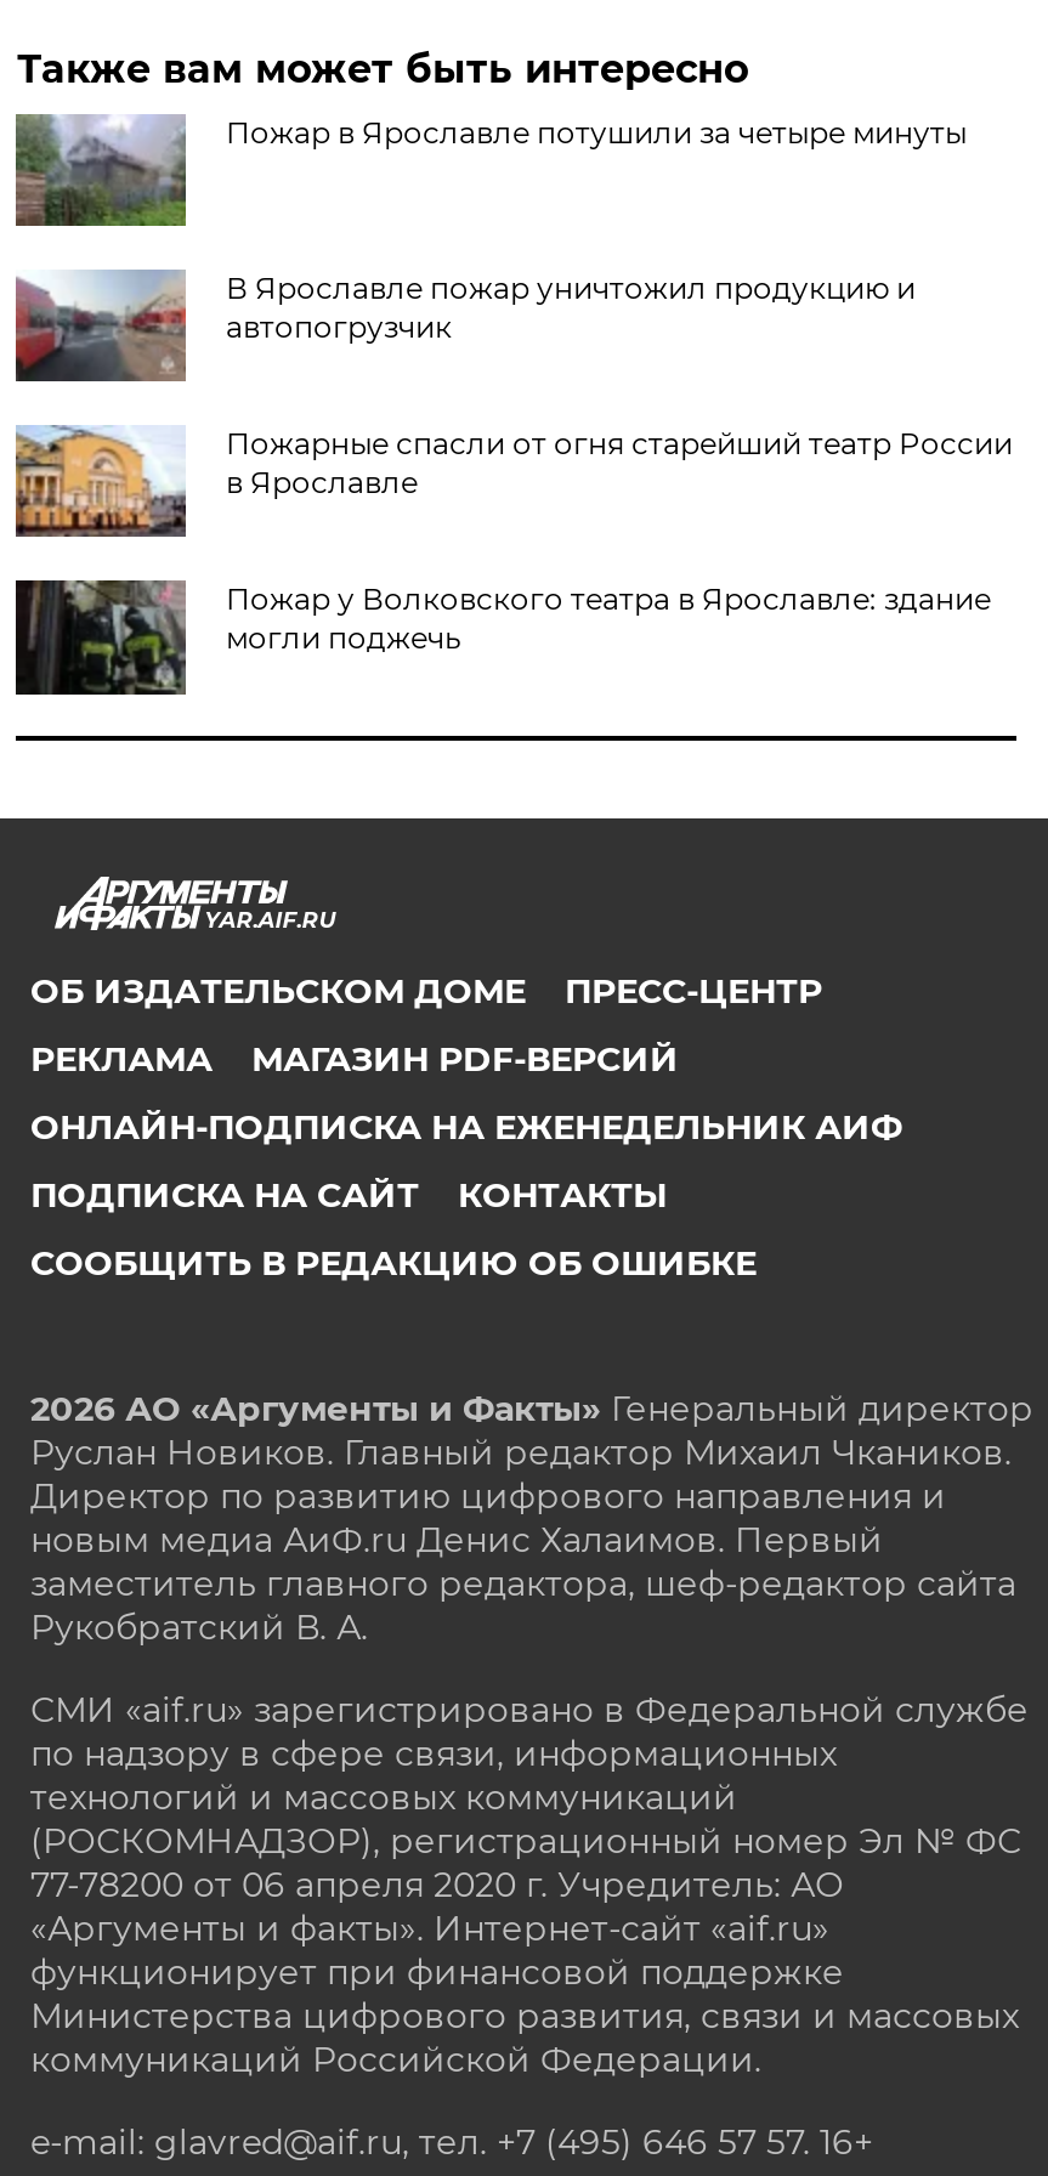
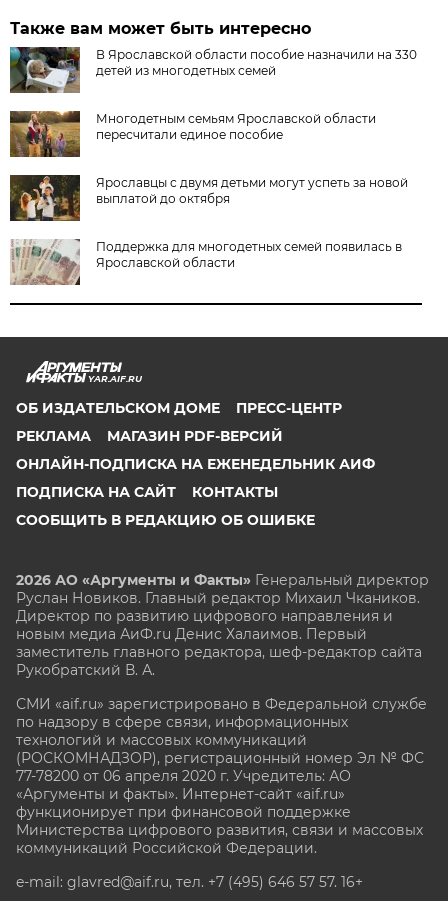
- [image]
- Пожар в Ярославле потушили за четыре минуты
+ [image]
+ В Ярославской области пособие назначили на 330
+ детей из многодетных семей

- [image]
- В Ярославле пожар уничтожил продукцию и
- автопогрузчик
+ [image]
+ Многодетным семьям Ярославской области
+ пересчитали единое пособие

- [image]
- Пожарные спасли от огня старейший театр России
- в Ярославле
+ [image]
+ Ярославцы с двумя детьми могут успеть за новой
+ выплатой до октября

- [image]
- Пожар у Волковского театра в Ярославле: здание
- могли поджечь
+ [image]
+ Поддержка для многодетных семей появилась в
+ Ярославской области
